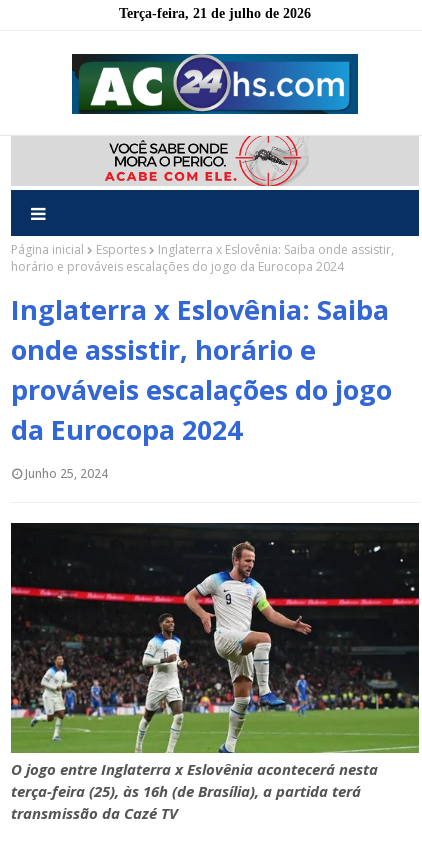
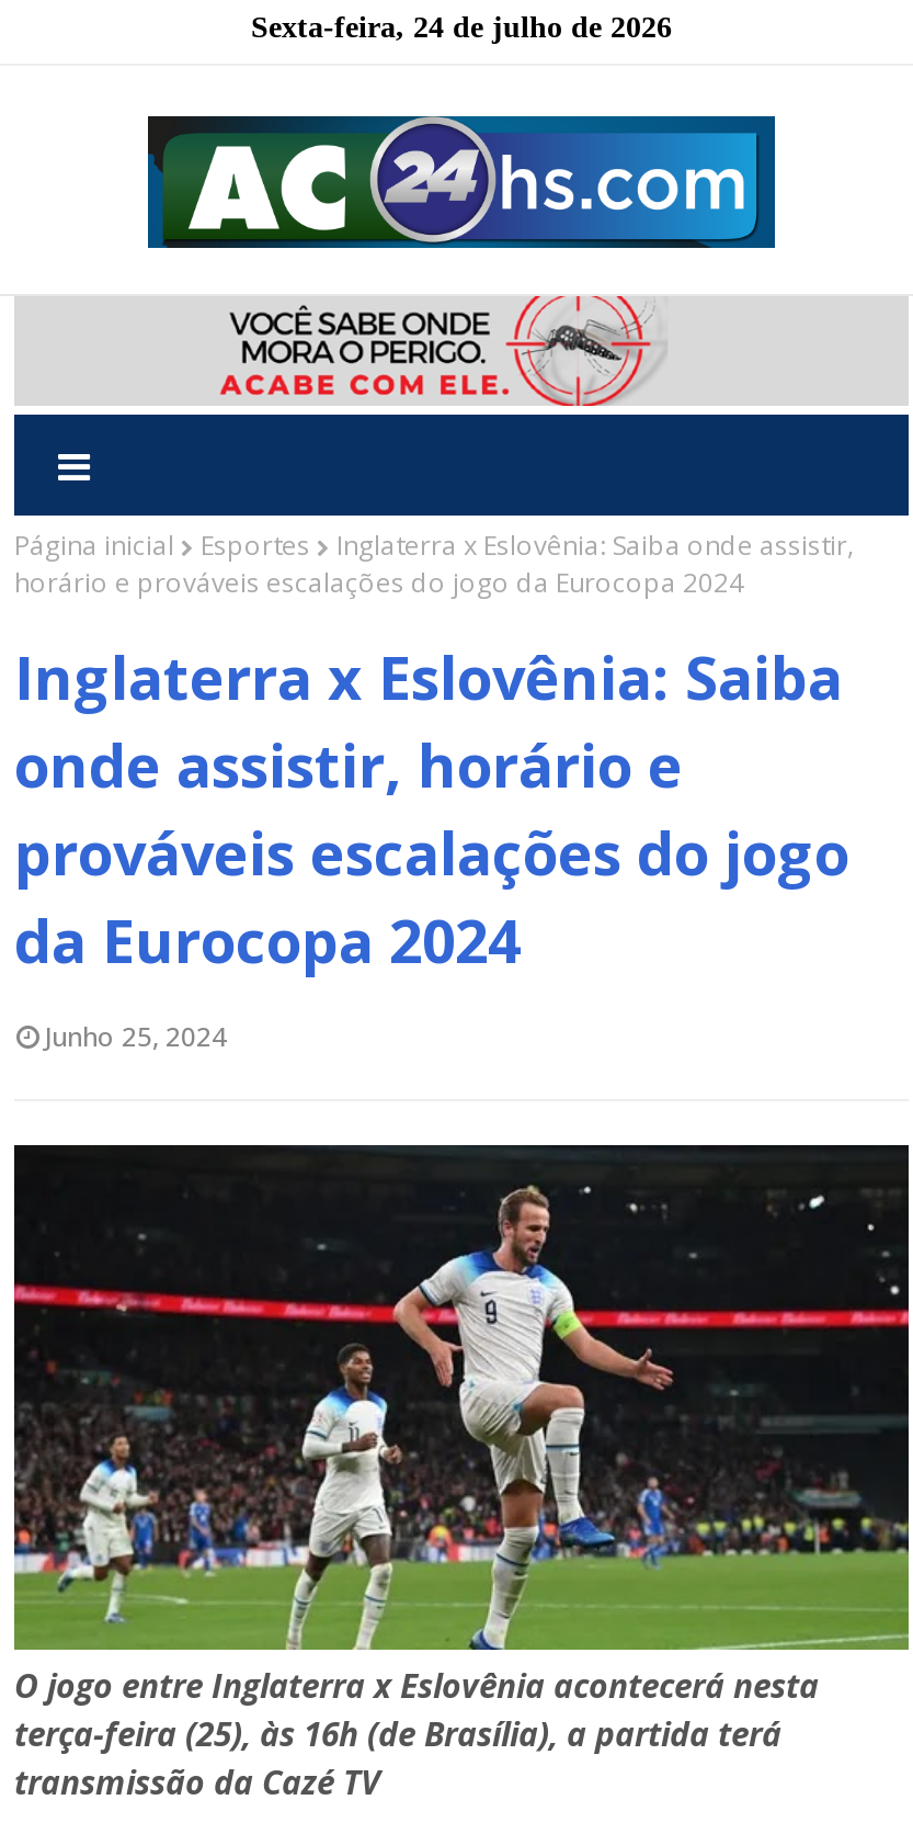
- Terça-feira, 21 de julho de 2026
+ Sexta-feira, 24 de julho de 2026
